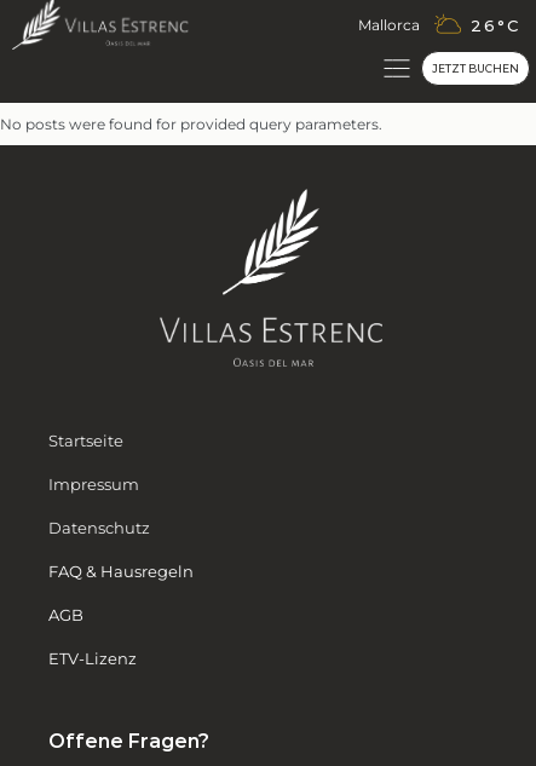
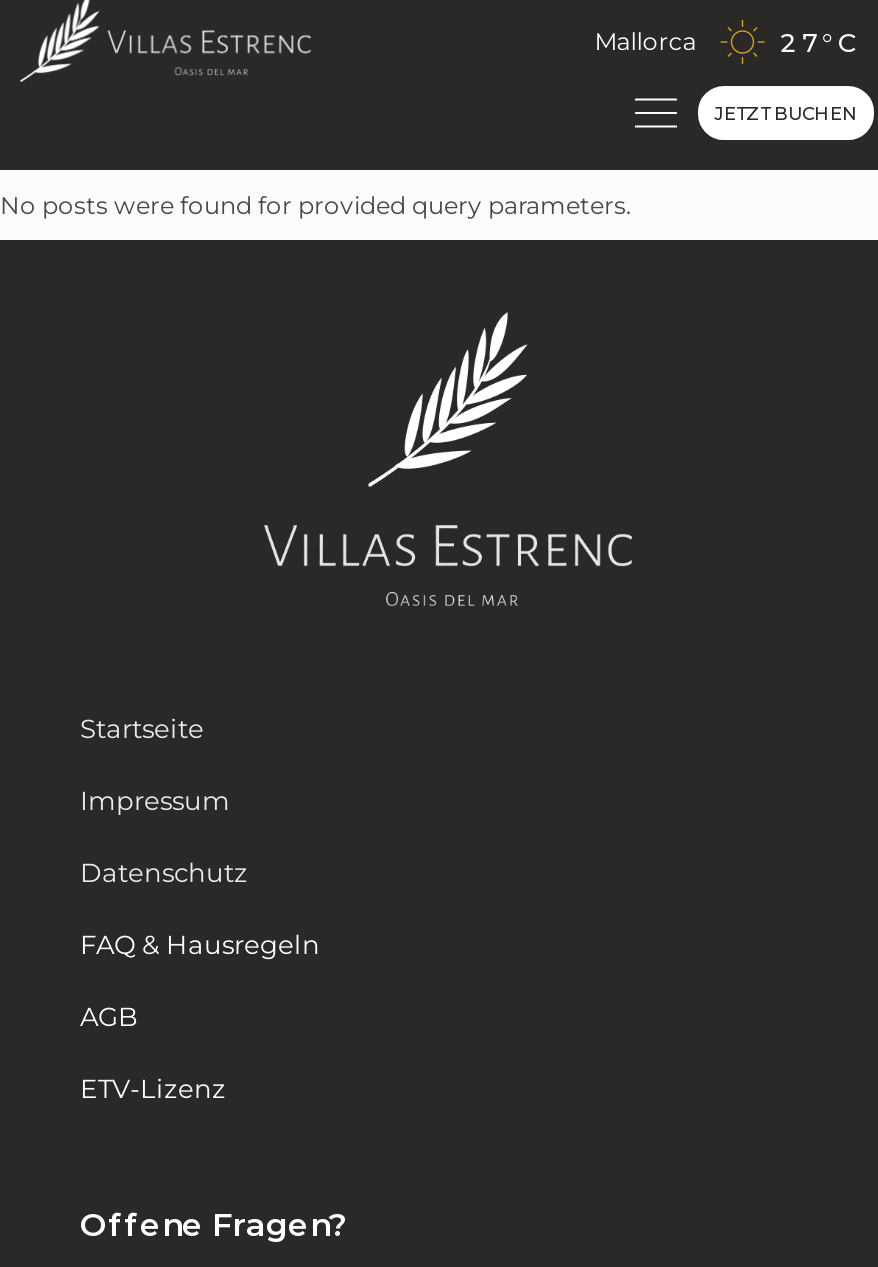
- 26 ° C
+ 27 ° C
